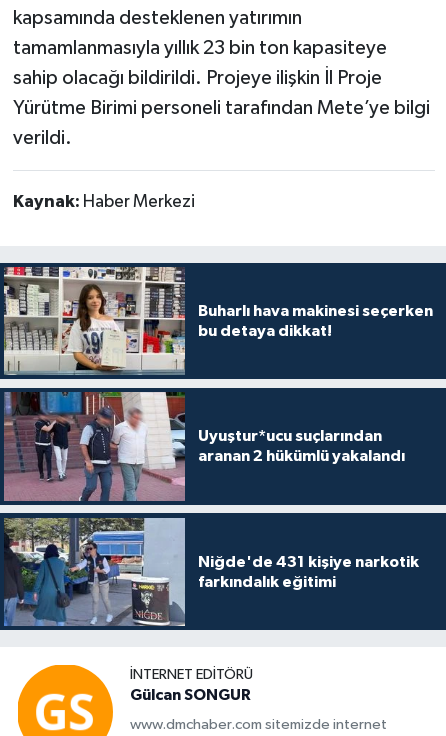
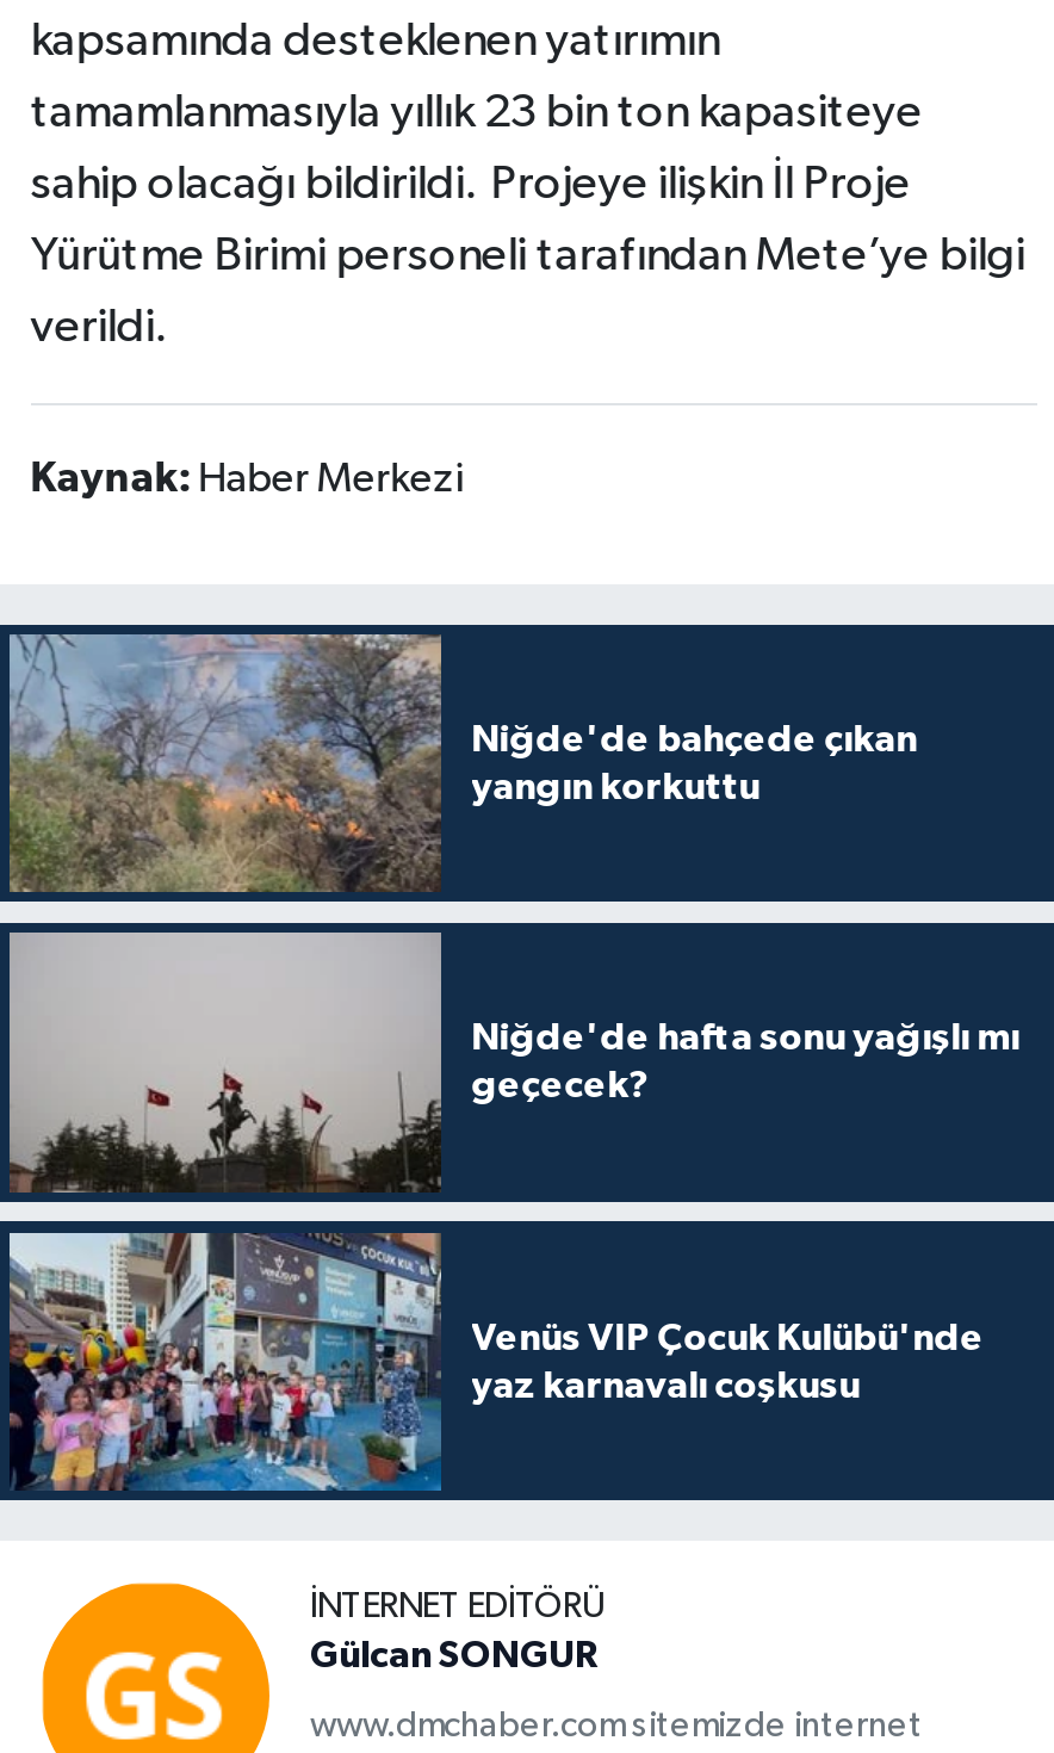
- [image]
- Buharlı hava makinesi seçerken
- bu detaya dikkat!
+ [image]
+ Niğde'de bahçede çıkan
+ yangın korkuttu

- [image]
- Uyuştur*ucu suçlarından
- aranan 2 hükümlü yakalandı
+ [image]
+ Niğde'de hafta sonu yağışlı mı
+ geçecek?

- [image]
- Niğde'de 431 kişiye narkotik
- farkındalık eğitimi
+ [image]
+ Venüs VIP Çocuk Kulübü'nde
+ yaz karnavalı coşkusu
